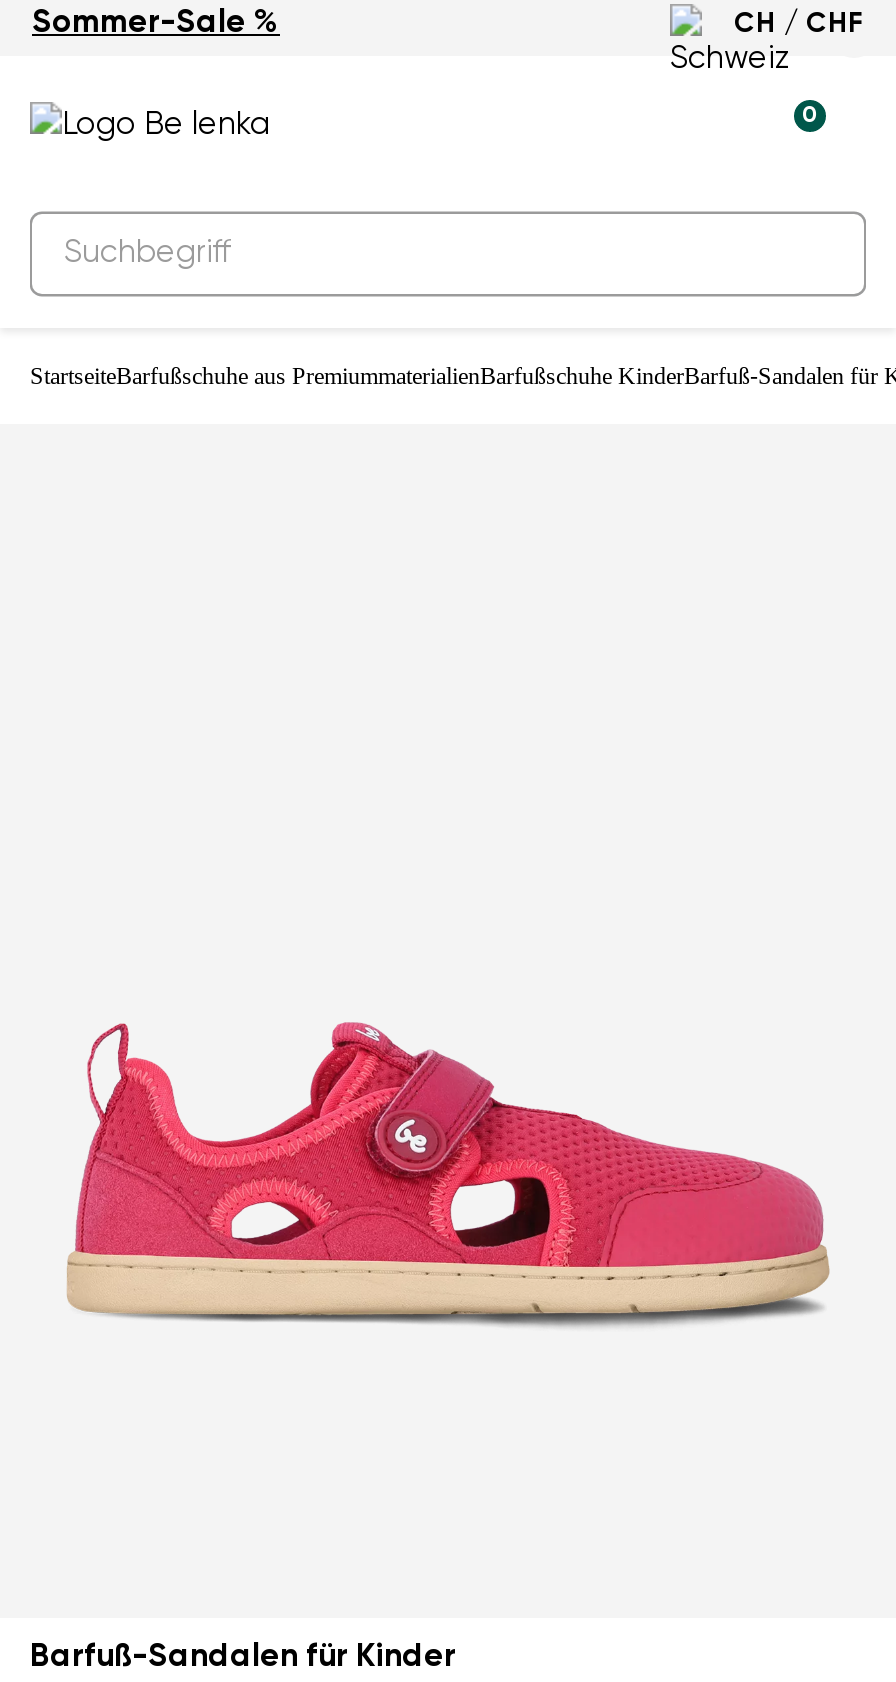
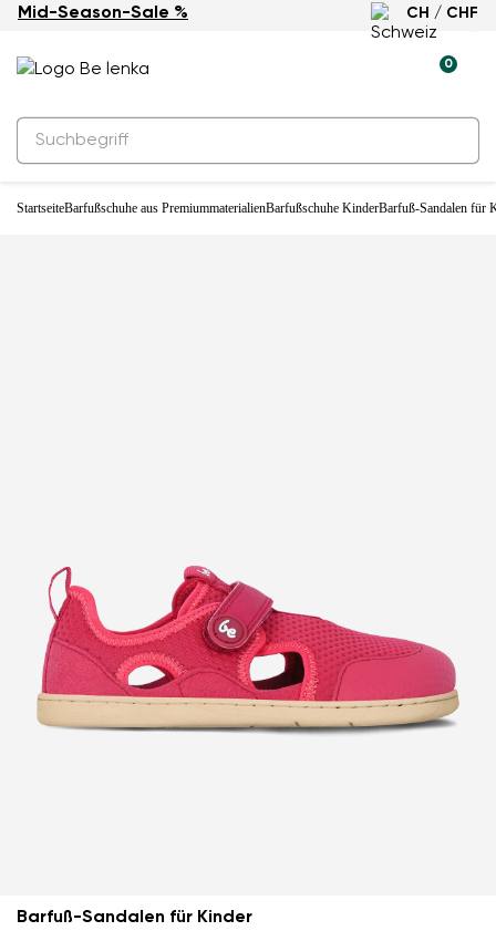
- Sommer-Sale %
+ Mid-Season-Sale %
